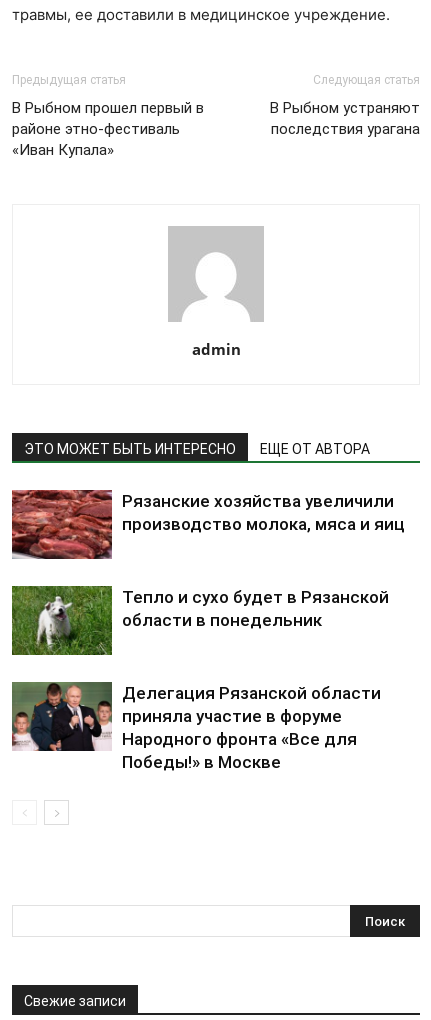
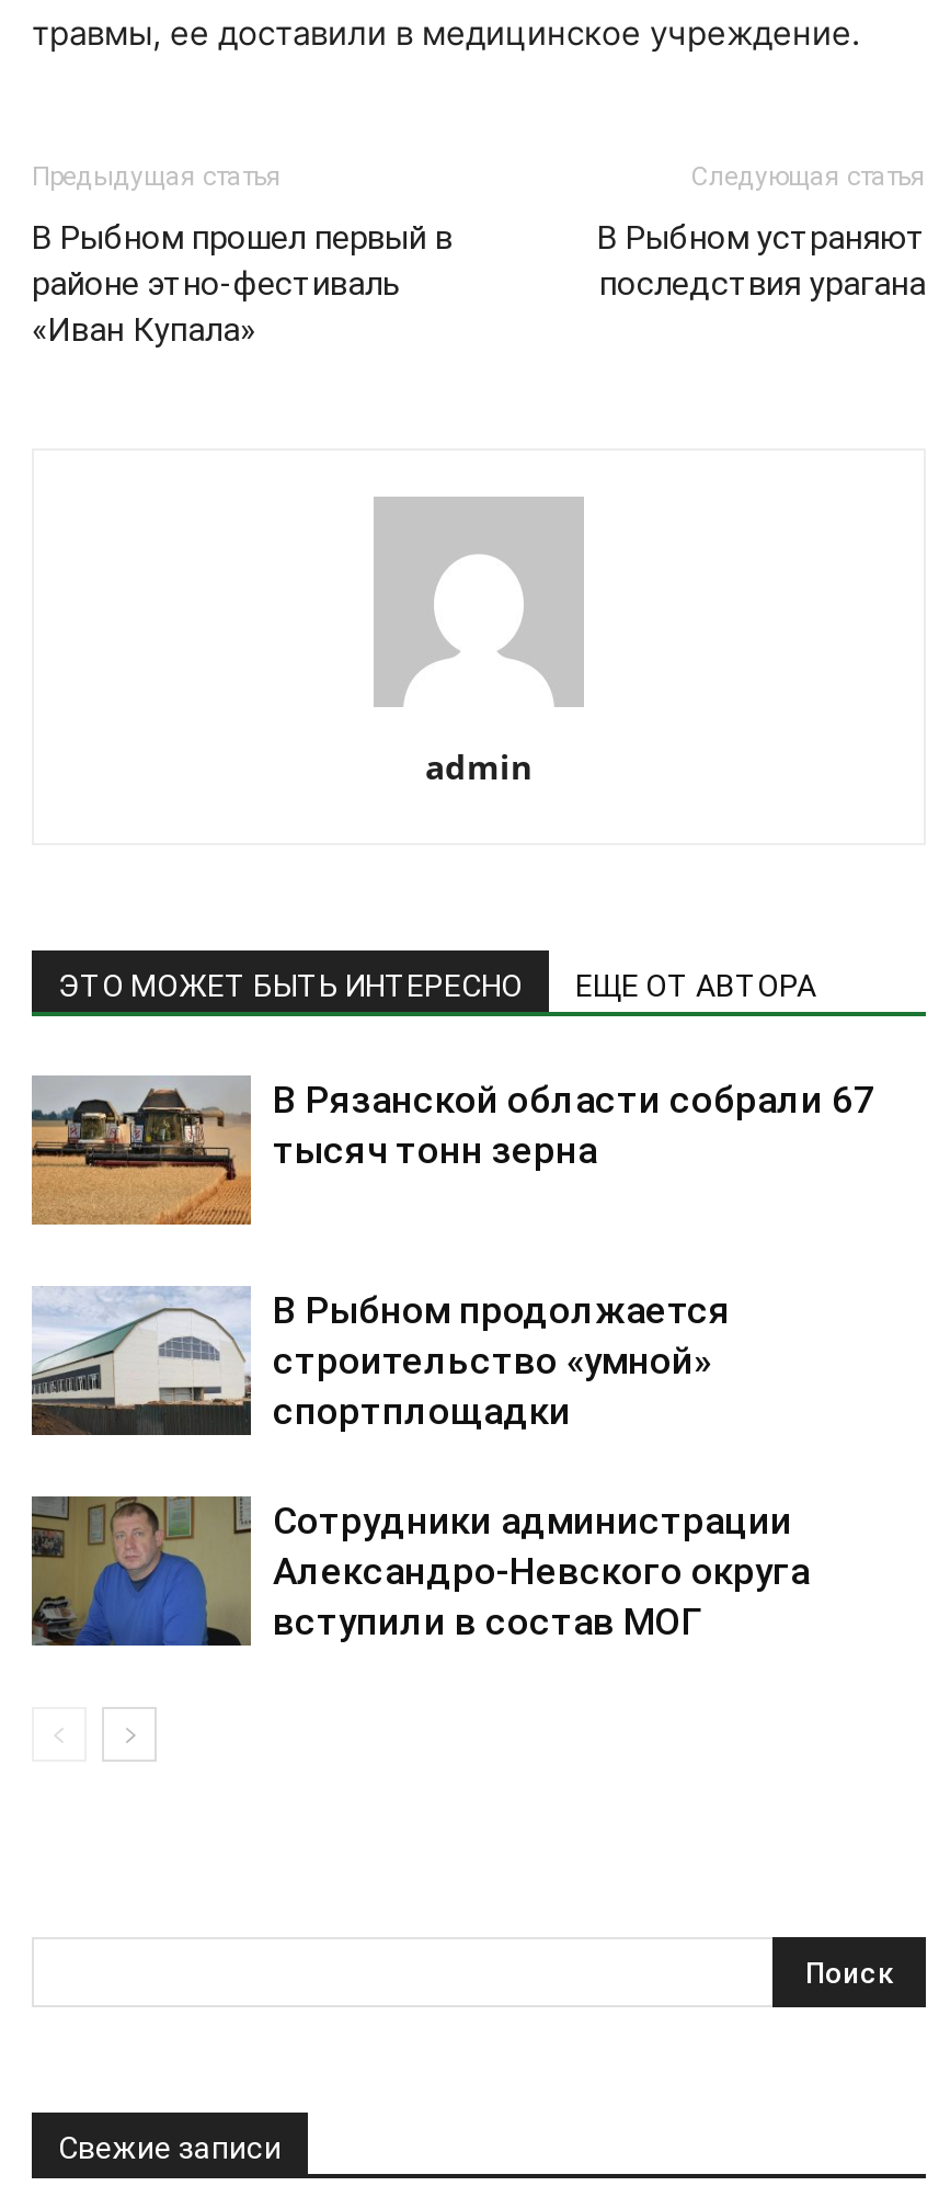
- [image]
- Рязанские хозяйства увеличили
- производство молока, мяса и яиц
+ [image]
+ В Рязанской области собрали 67
+ тысяч тонн зерна

- [image]
- Тепло и сухо будет в Рязанской
- области в понедельник
+ [image]
+ В Рыбном продолжается
+ строительство «умной»
+ спортплощадки

- [image]
- Делегация Рязанской области
- приняла участие в форуме
- Народного фронта «Все для
- Победы!» в Москве
+ [image]
+ Сотрудники администрации
+ Александро-Невского округа
+ вступили в состав МОГ
